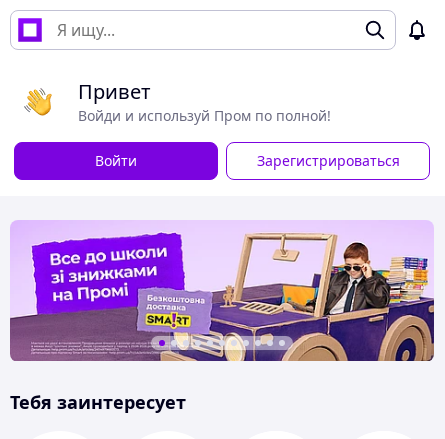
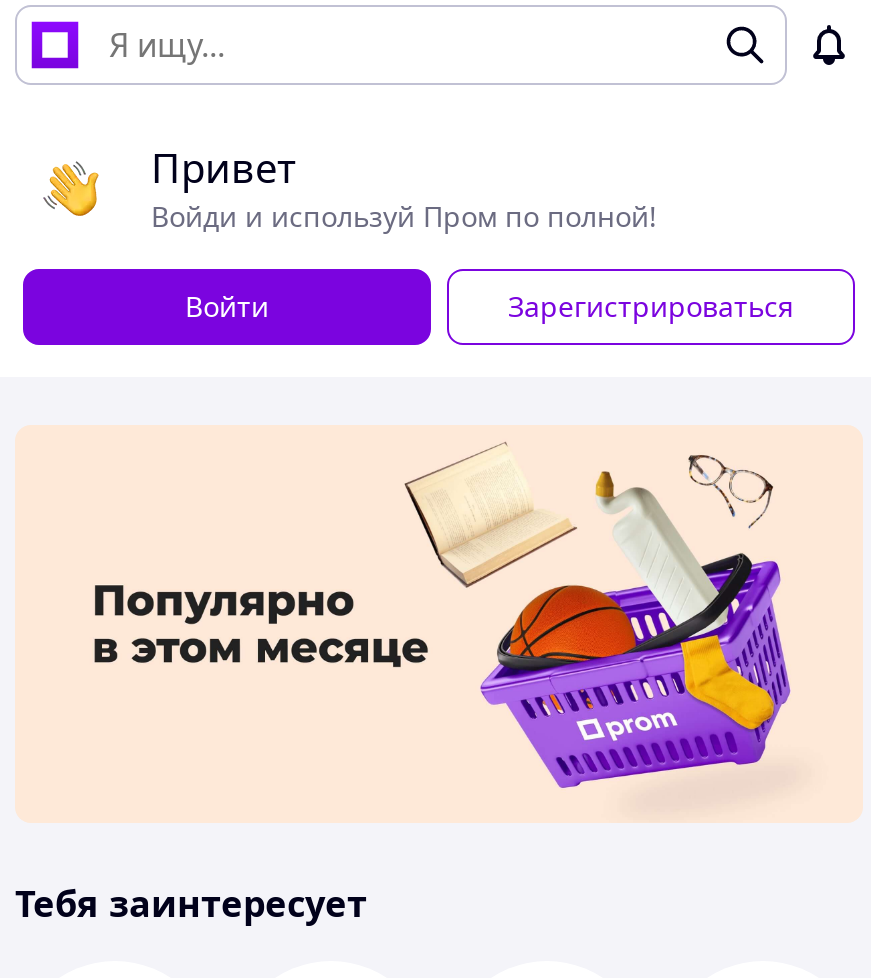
- [image]
+ [image]
